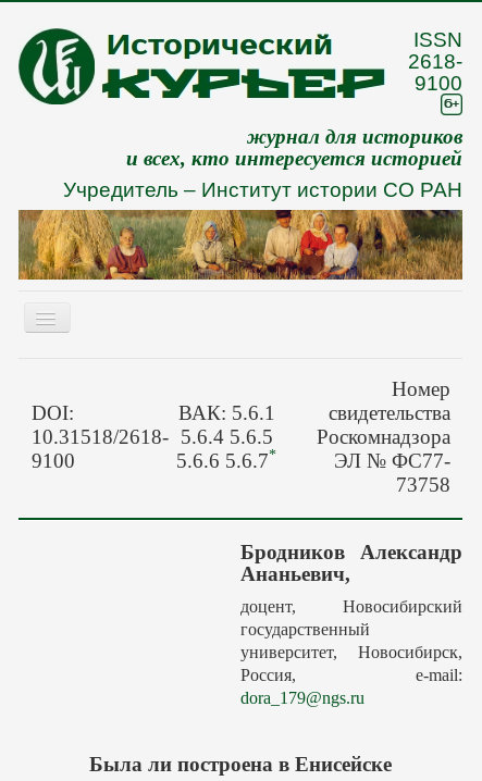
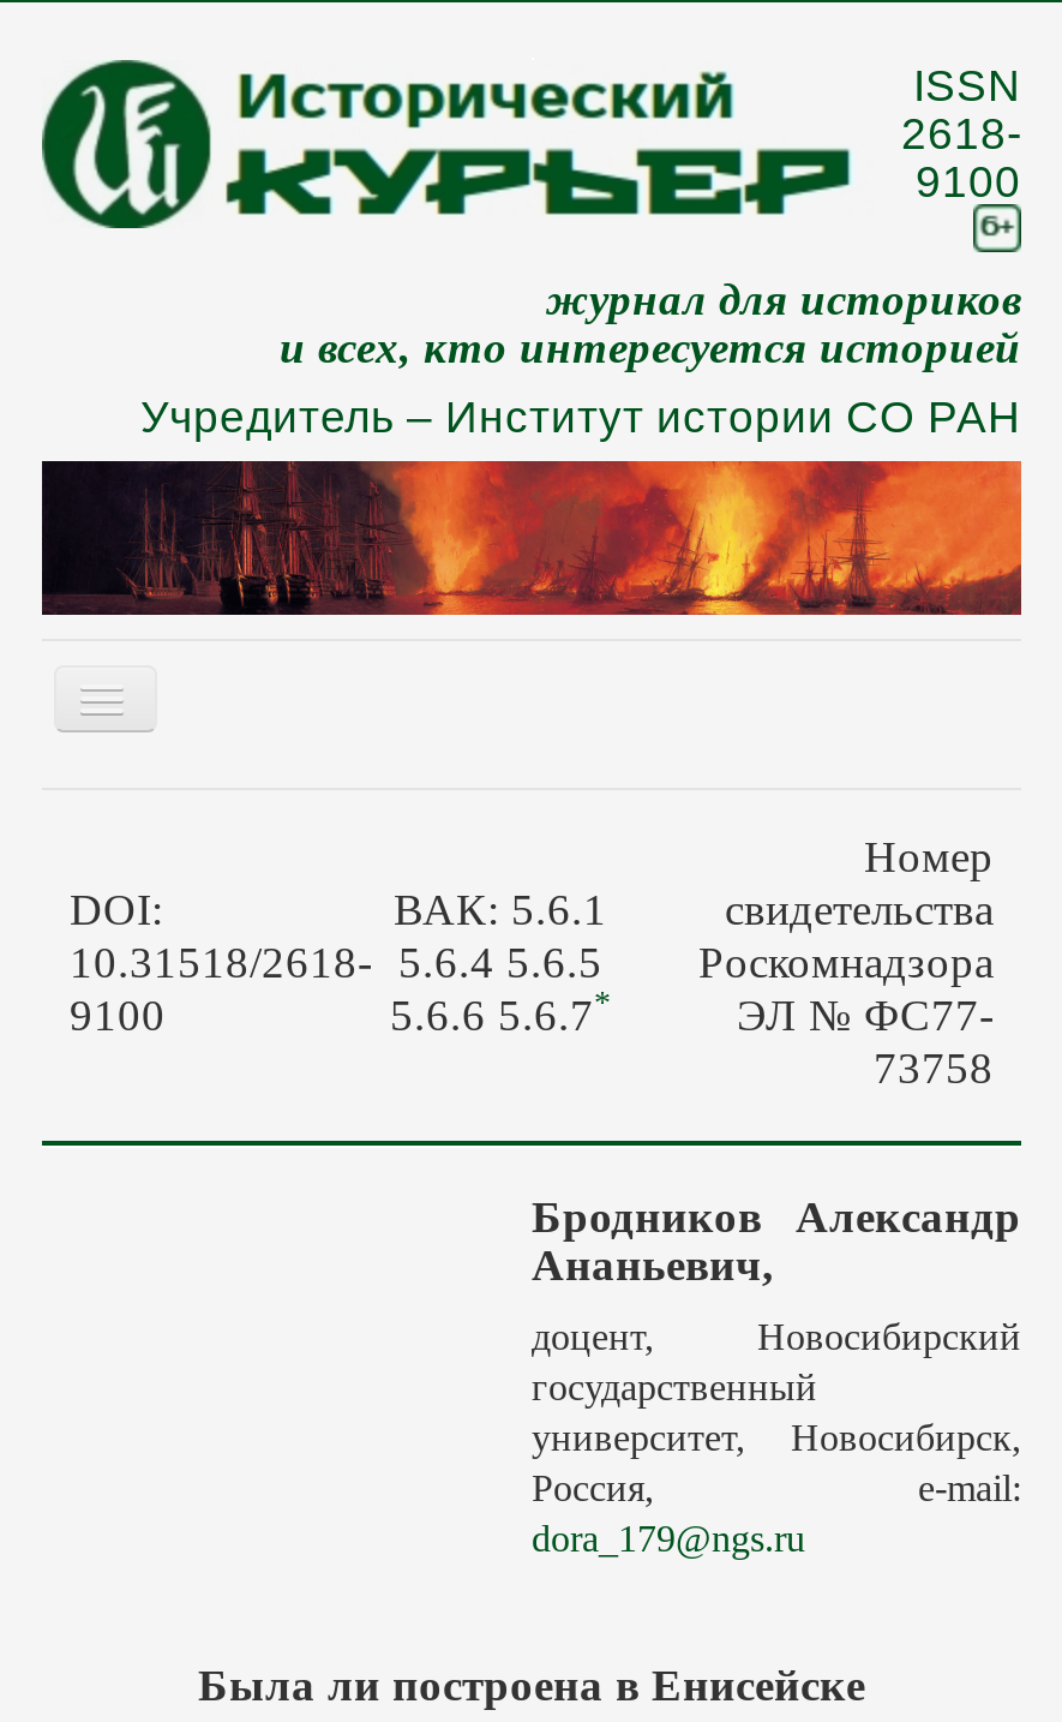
- [image]
+ [image]
